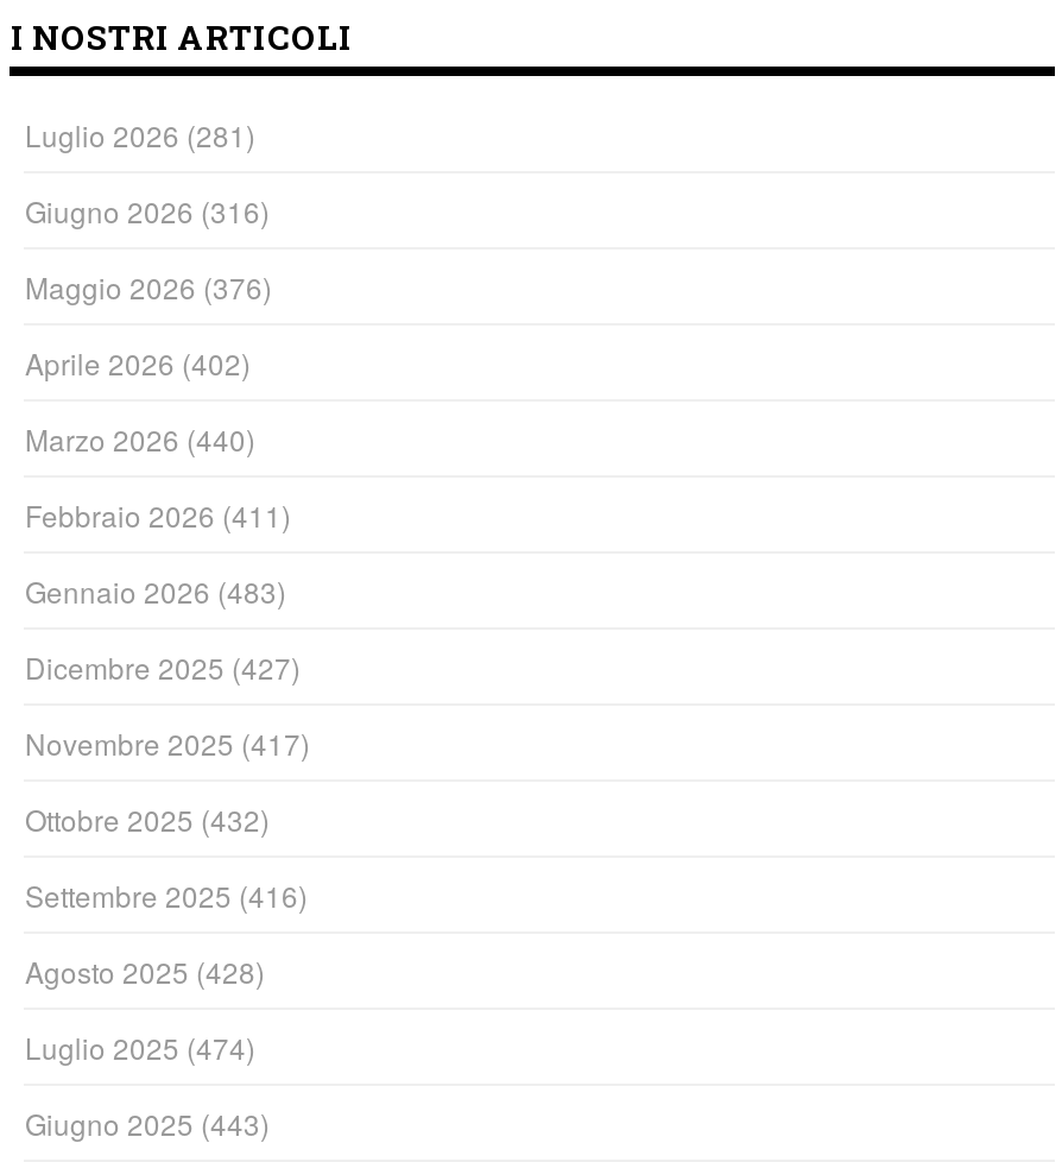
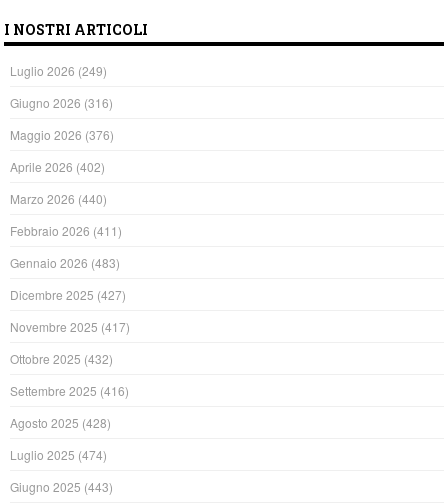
- Luglio 2026 (281)
+ Luglio 2026 (249)
